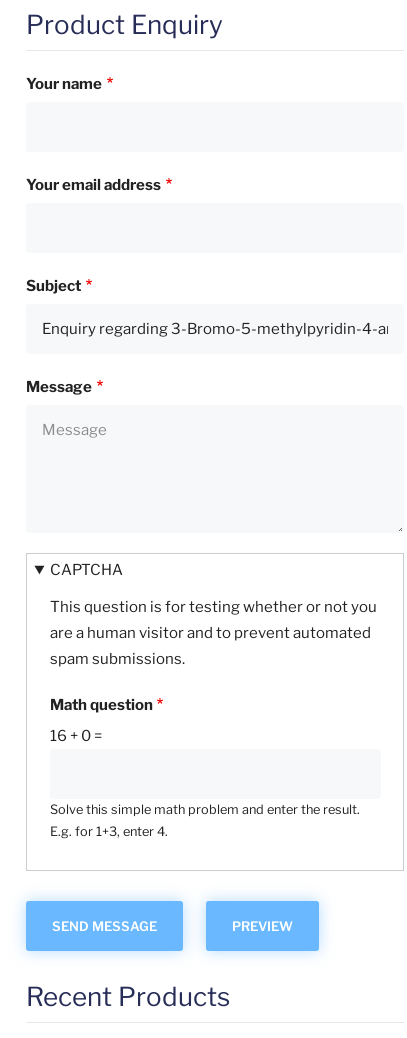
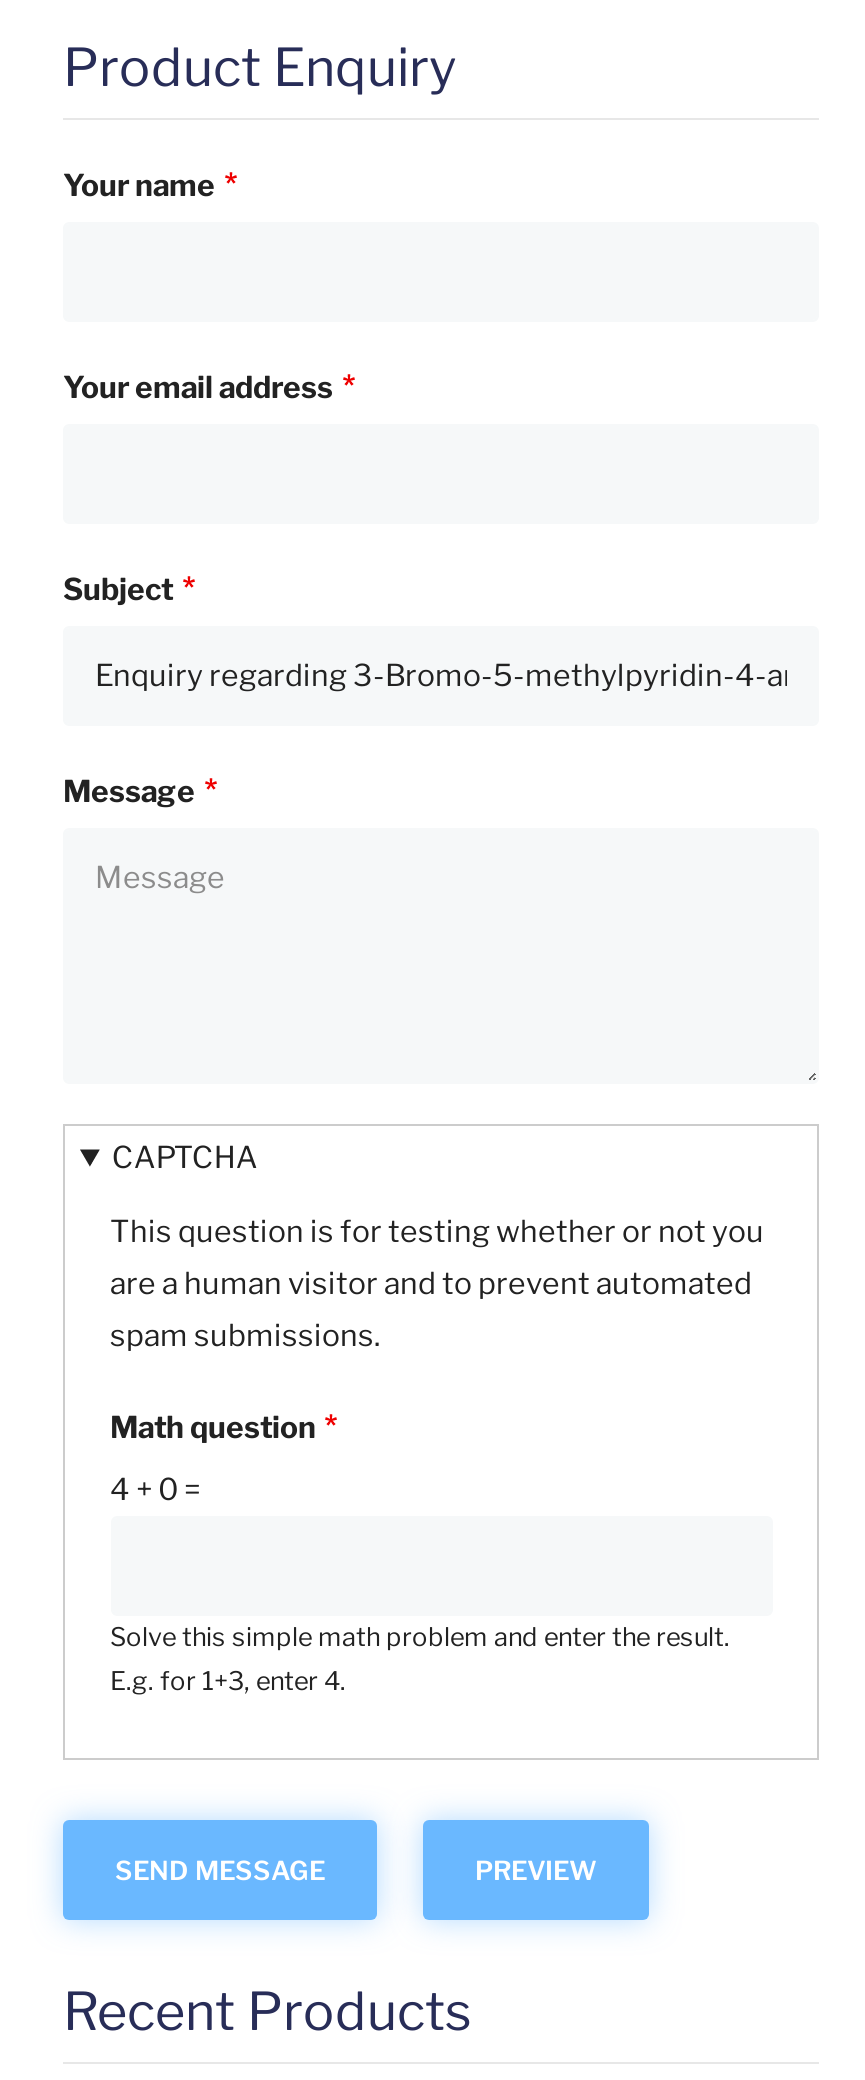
- 16 + 0 =
+ 4 + 0 =
